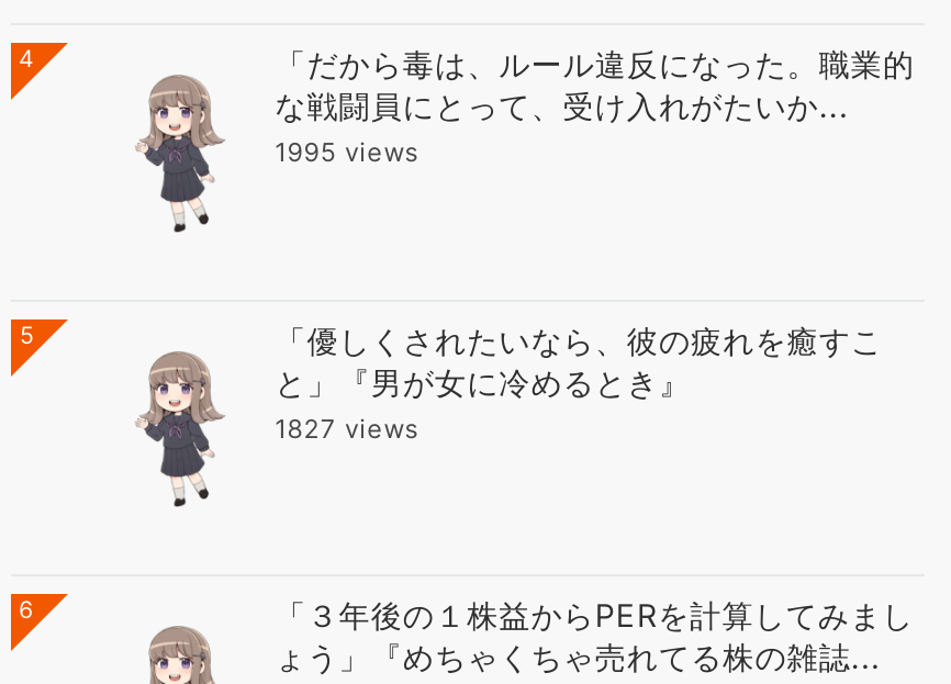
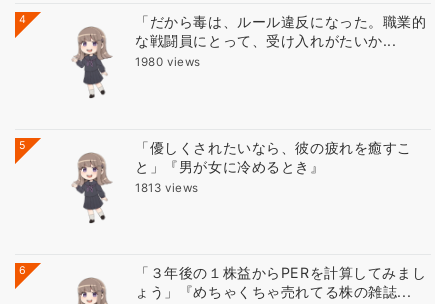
- 1995 views
+ 1980 views

- 1827 views
+ 1813 views
